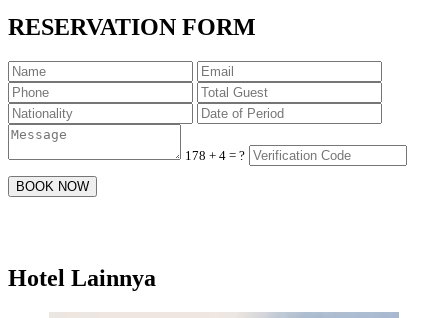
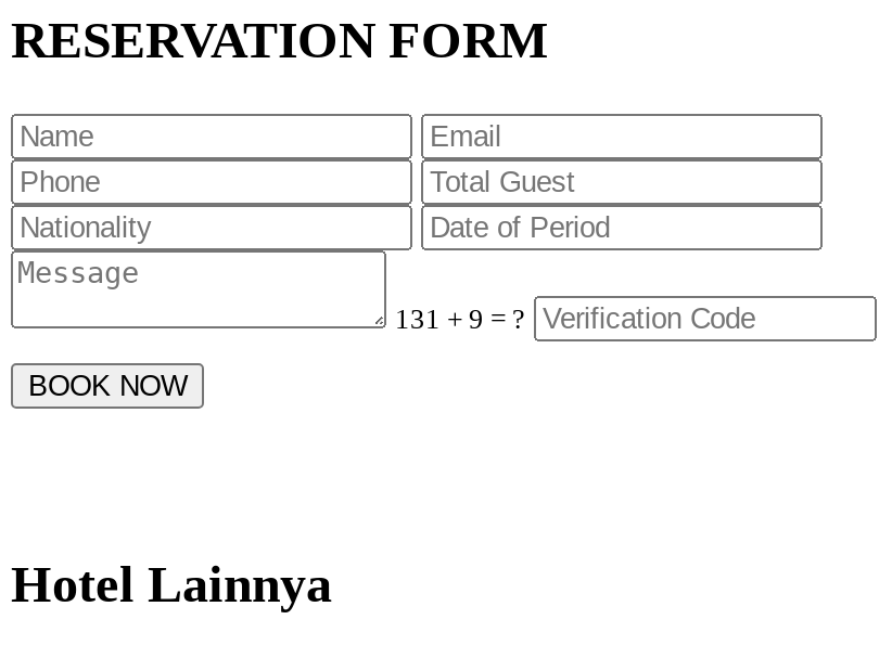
- 178 + 4 = ?
+ 131 + 9 = ?
